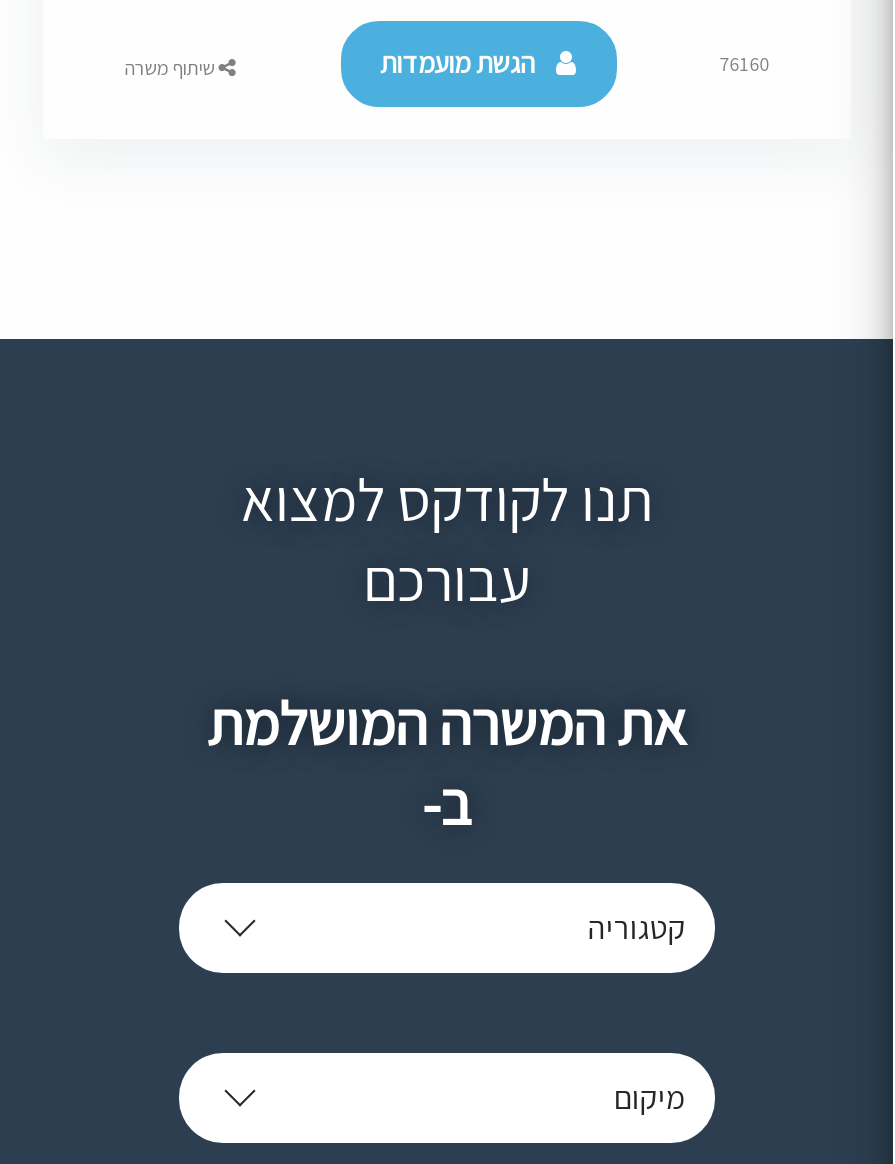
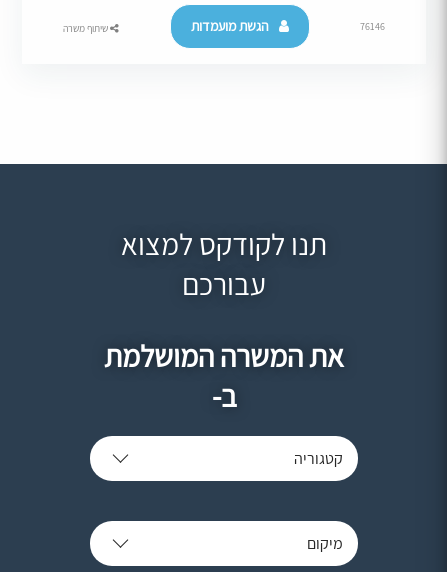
- 76160
+ 76146
